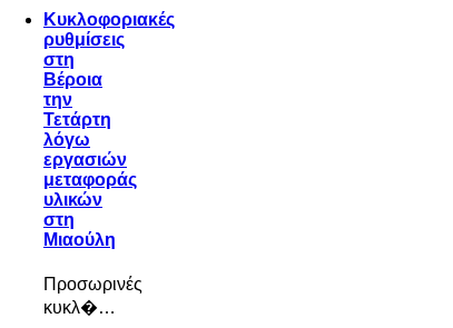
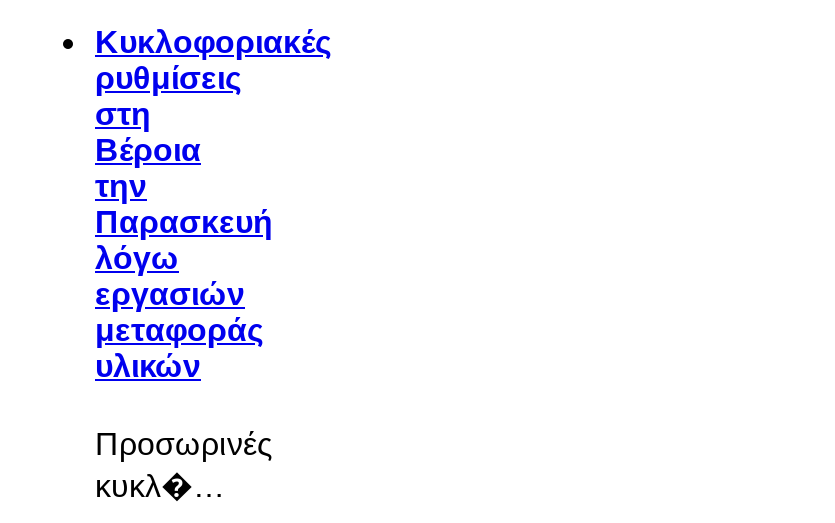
- Τετάρτη
+ Παρασκευή

- στη
- Μιαούλη
